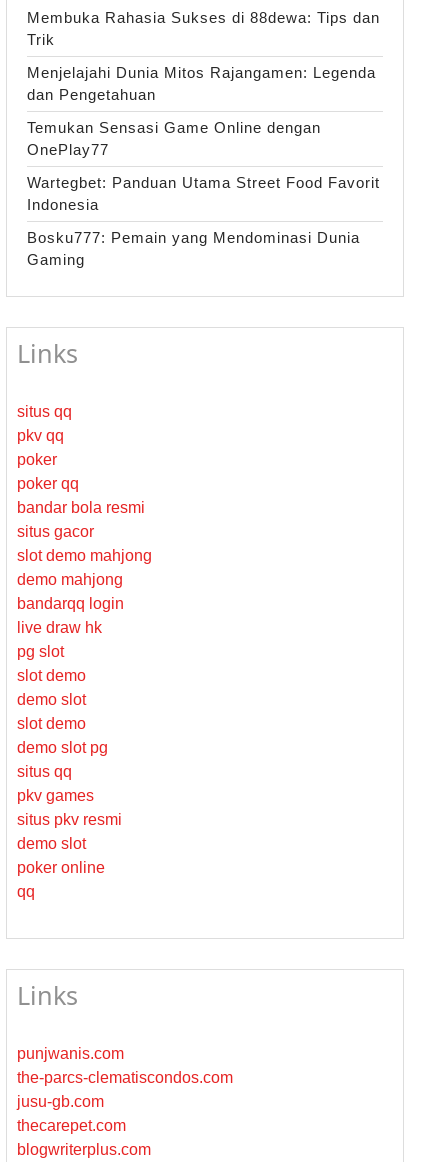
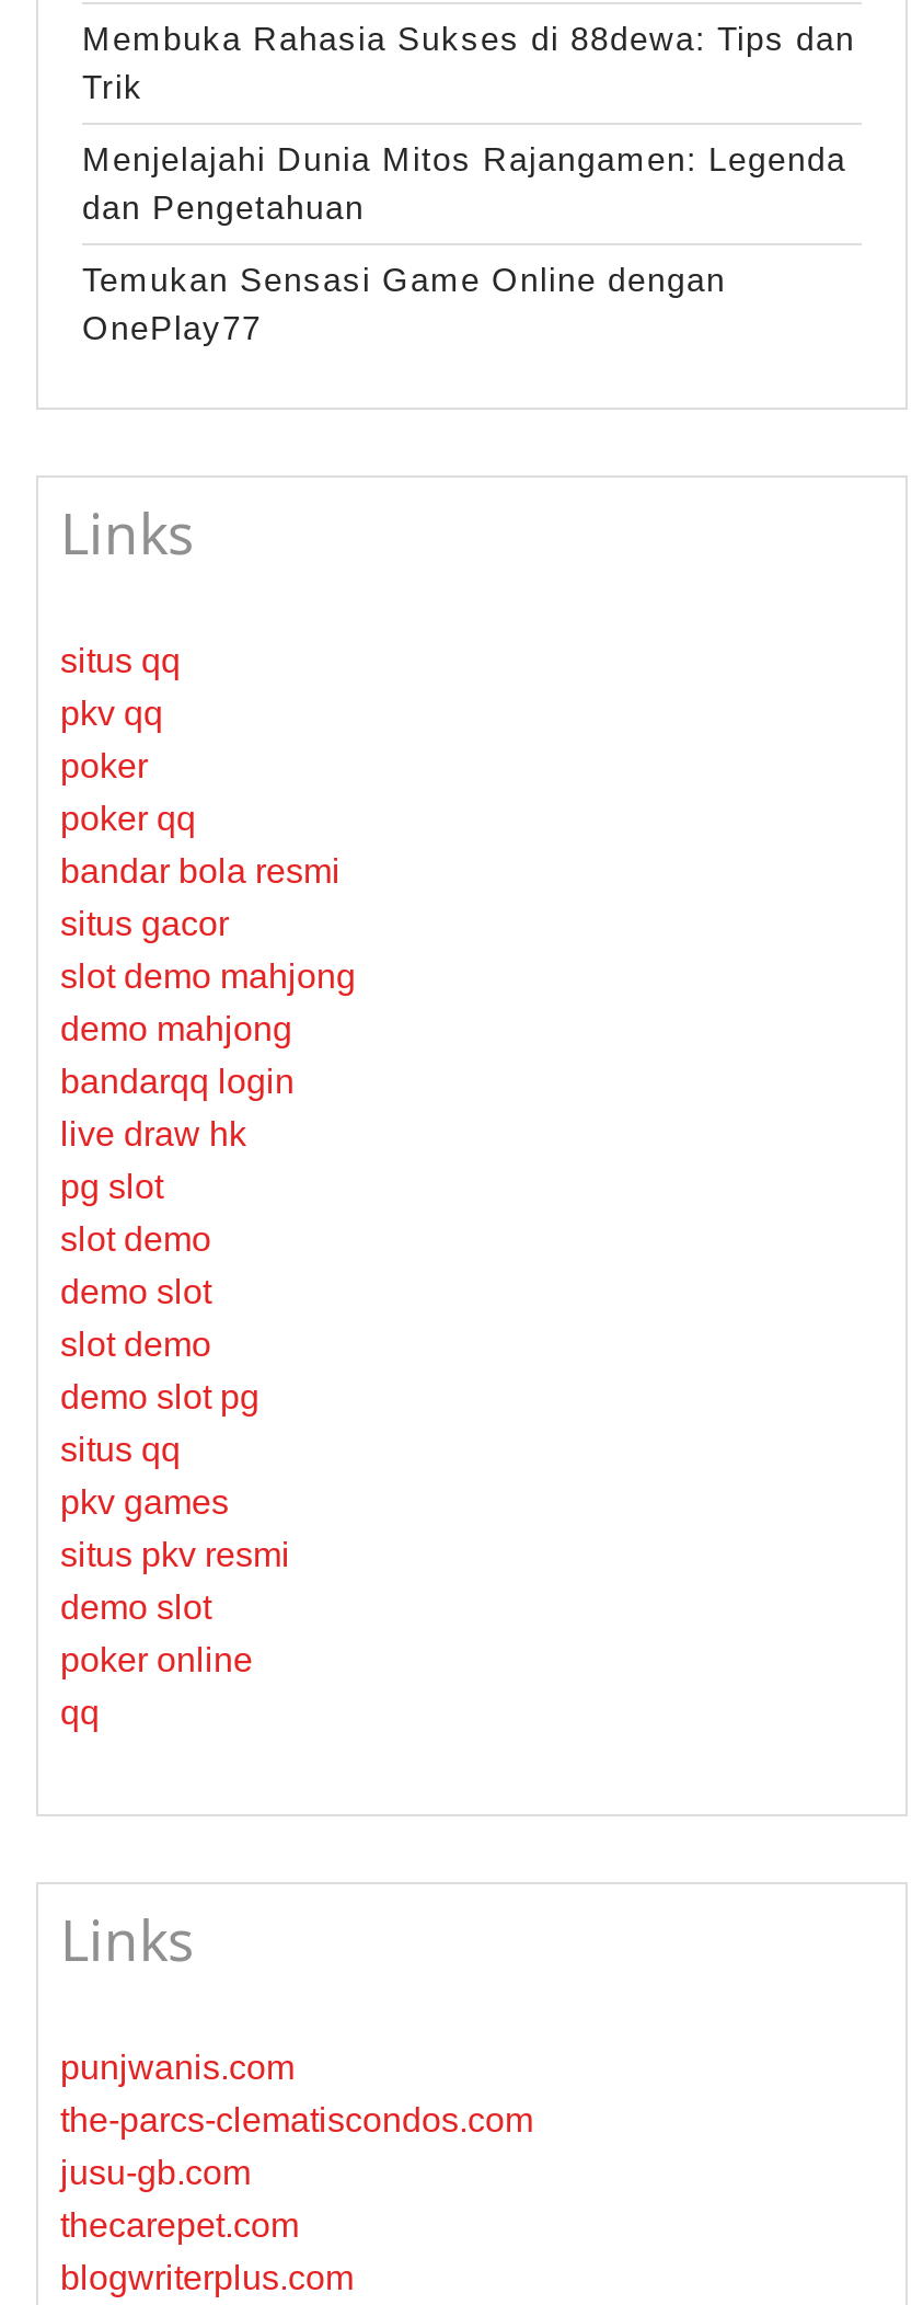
- Wartegbet: Panduan Utama Street Food Favorit
- Indonesia
- Bosku777: Pemain yang Mendominasi Dunia
- Gaming
